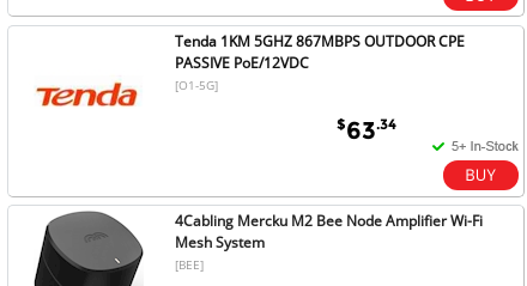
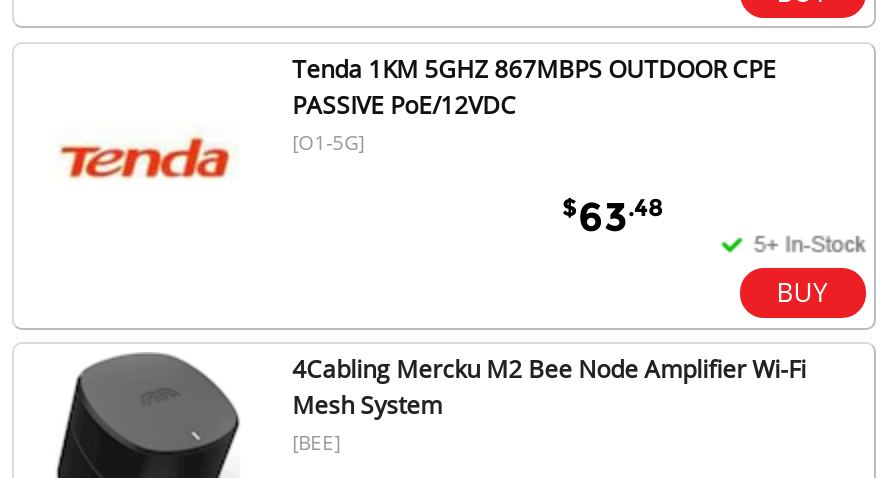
- $63.34
+ $63.48
